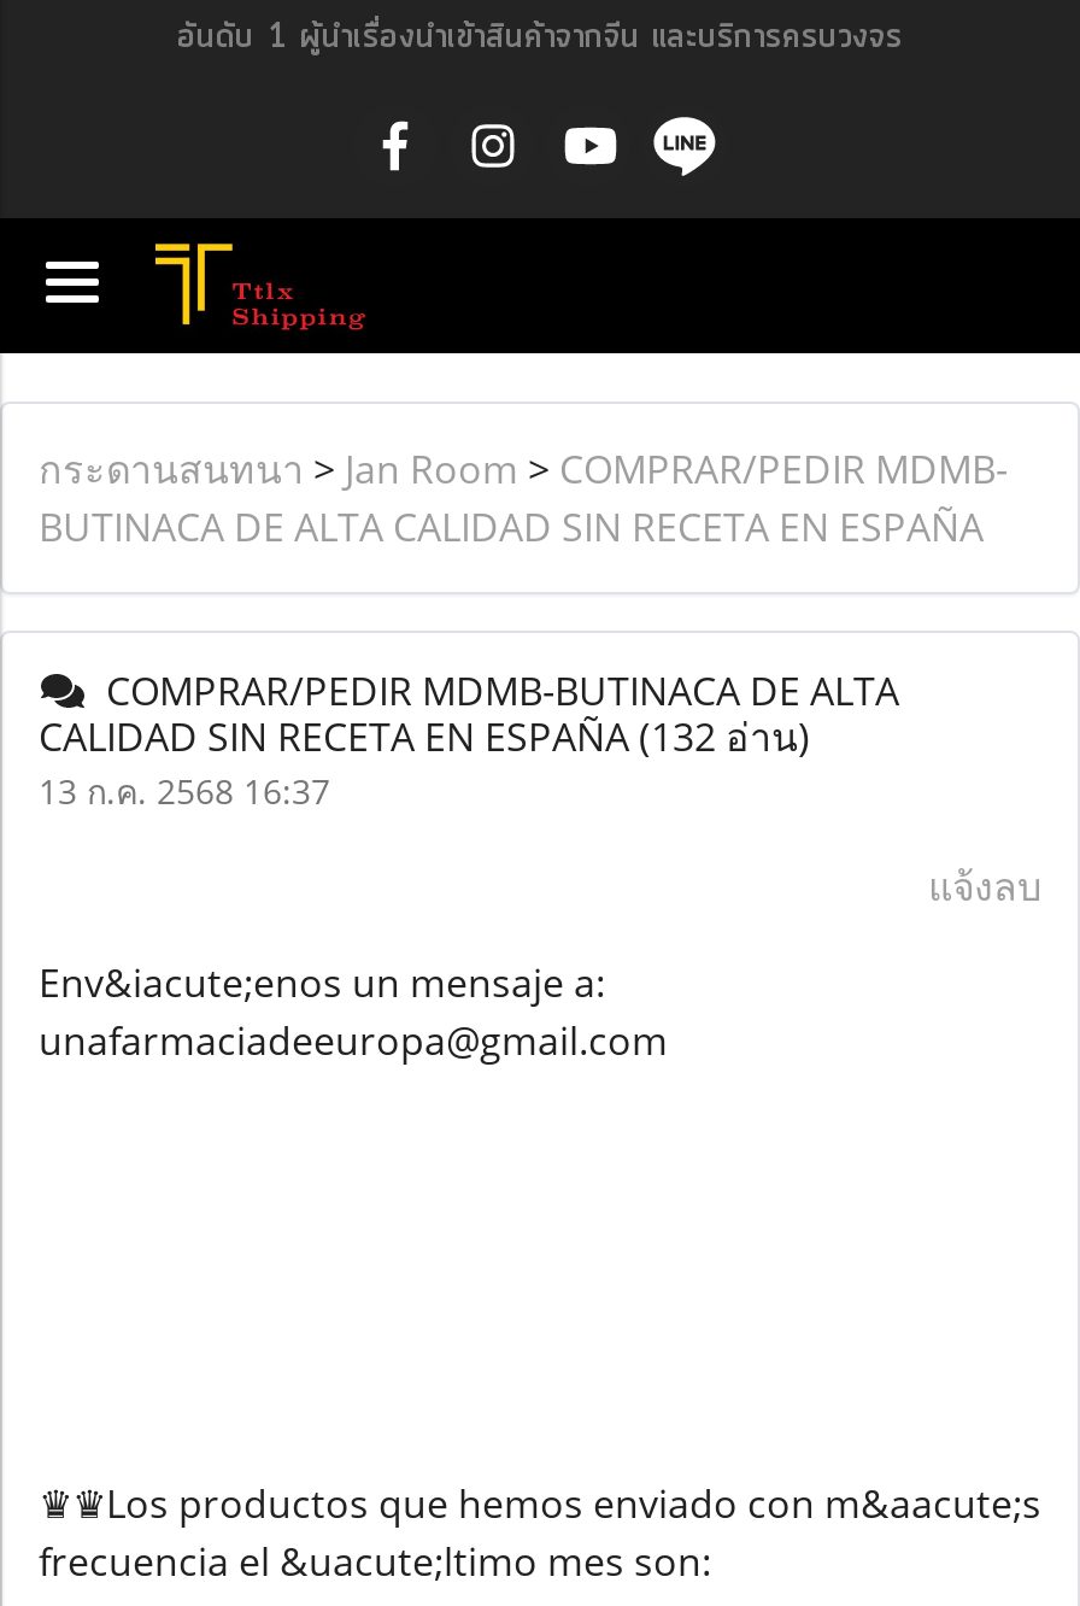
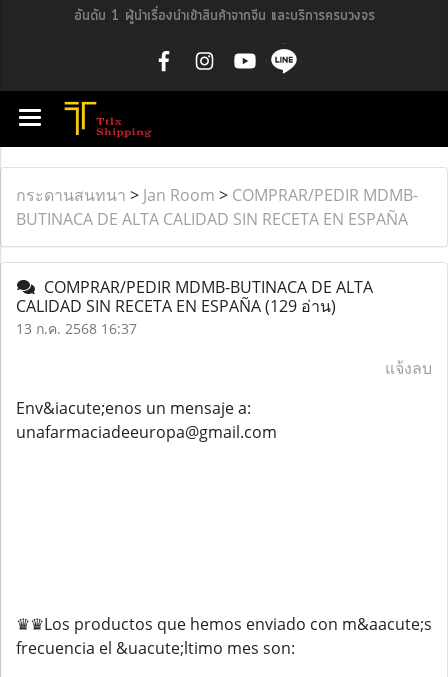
- CALIDAD SIN RECETA EN ESPAÑA (132 อ่าน)
+ CALIDAD SIN RECETA EN ESPAÑA (129 อ่าน)
